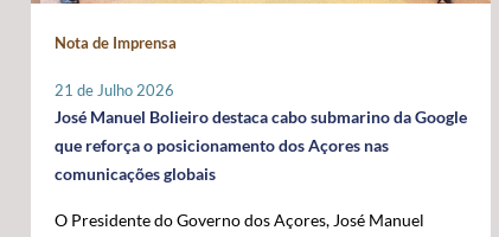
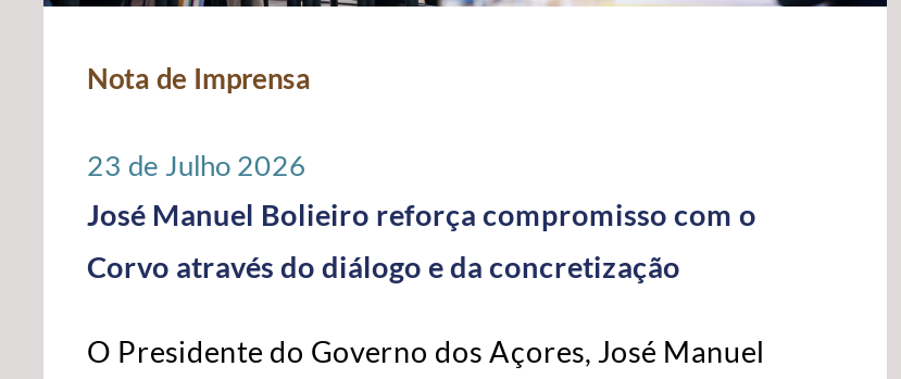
- 21 de Julho 2026
- José Manuel Bolieiro destaca cabo submarino da Google
- que reforça o posicionamento dos Açores nas
- comunicações globais
+ 23 de Julho 2026
+ José Manuel Bolieiro reforça compromisso com o
+ Corvo através do diálogo e da concretização
